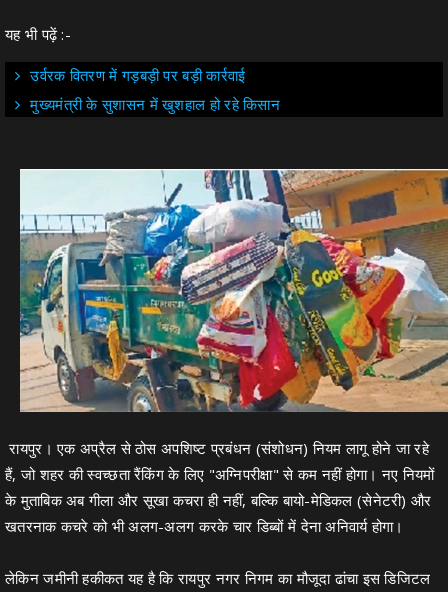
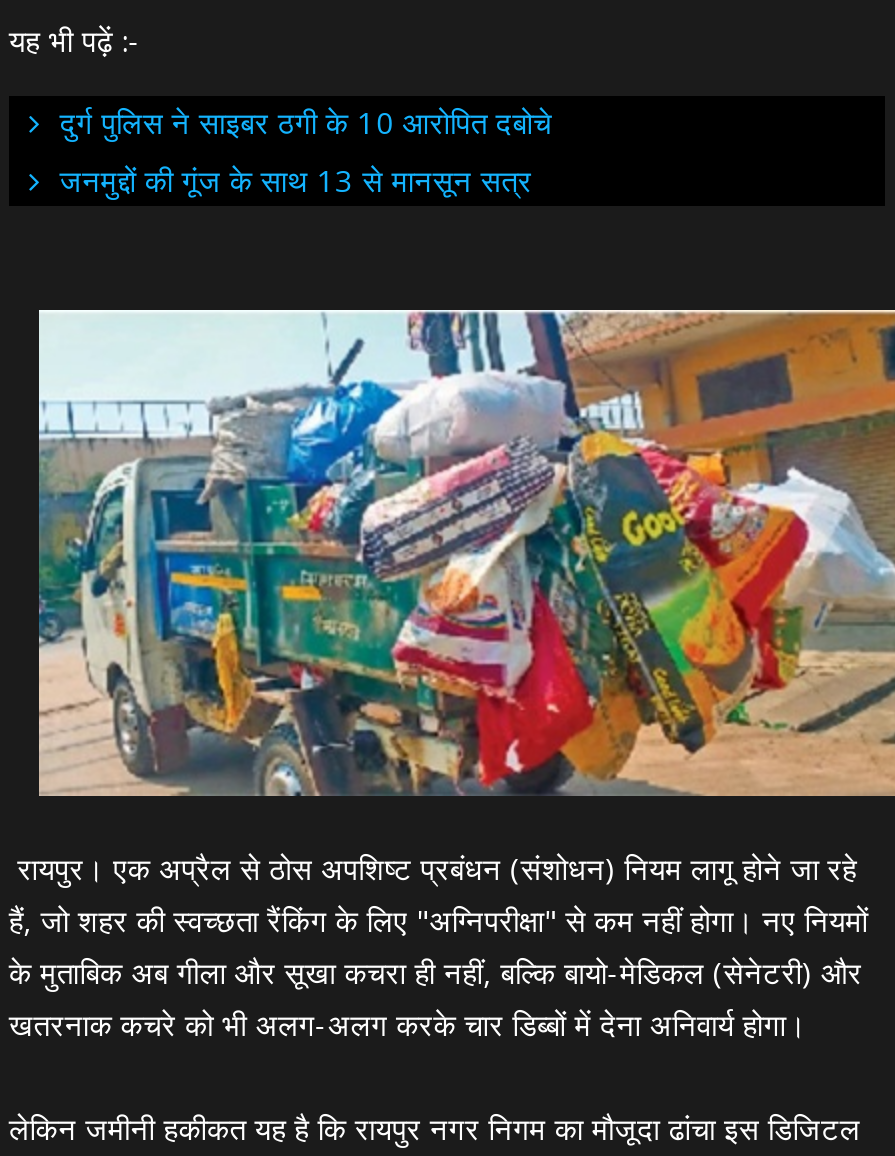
- उर्वरक वितरण में गड़बड़ी पर बड़ी कार्रवाई
- मुख्यमंत्री के सुशासन में खुशहाल हो रहे किसान
+ दुर्ग पुलिस ने साइबर ठगी के 10 आरोपित दबोचे
+ जनमुद्दों की गूंज के साथ 13 से मानसून सत्र
